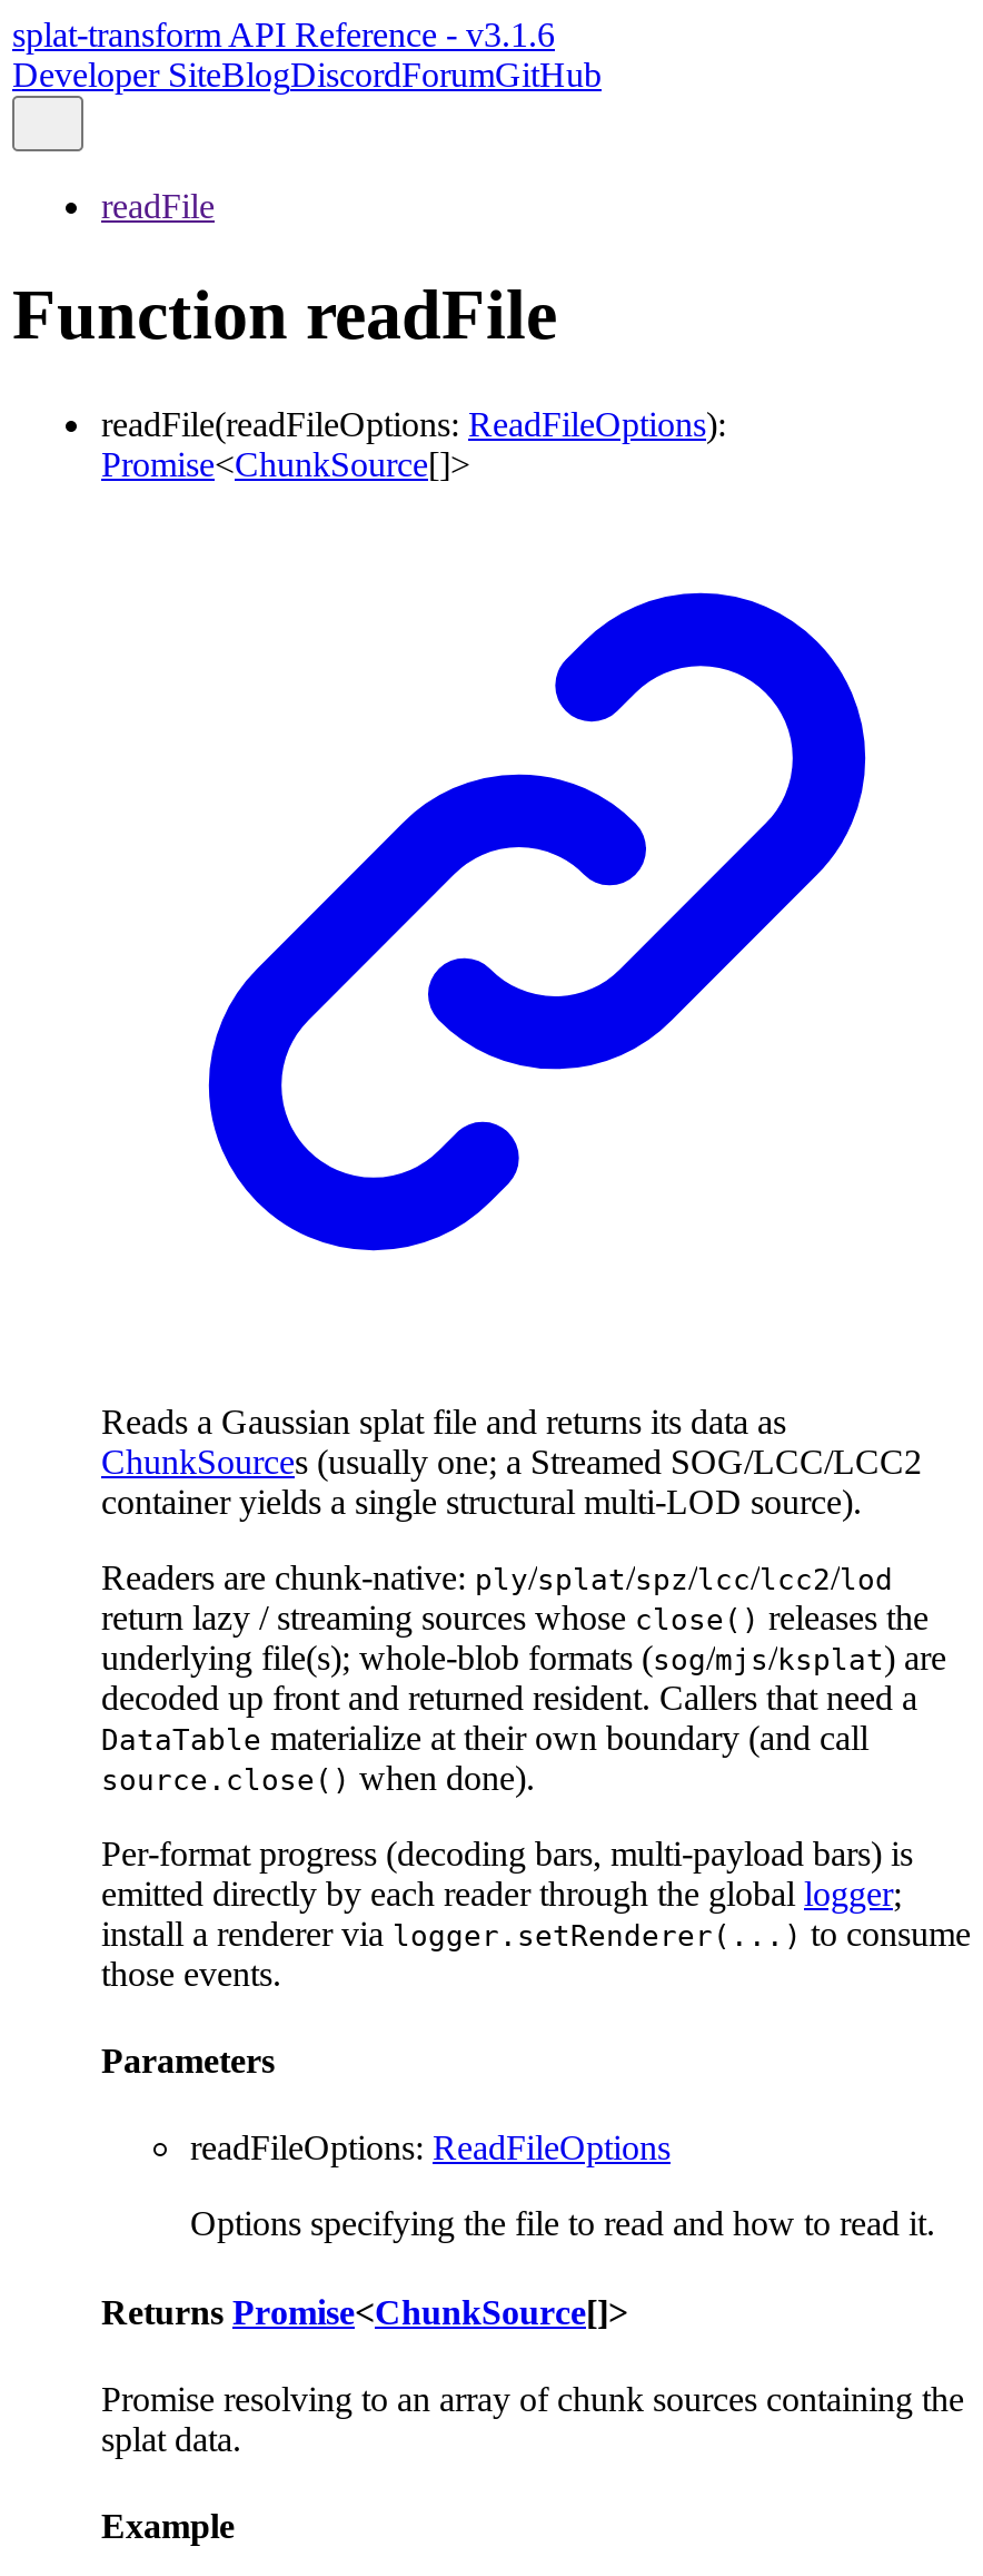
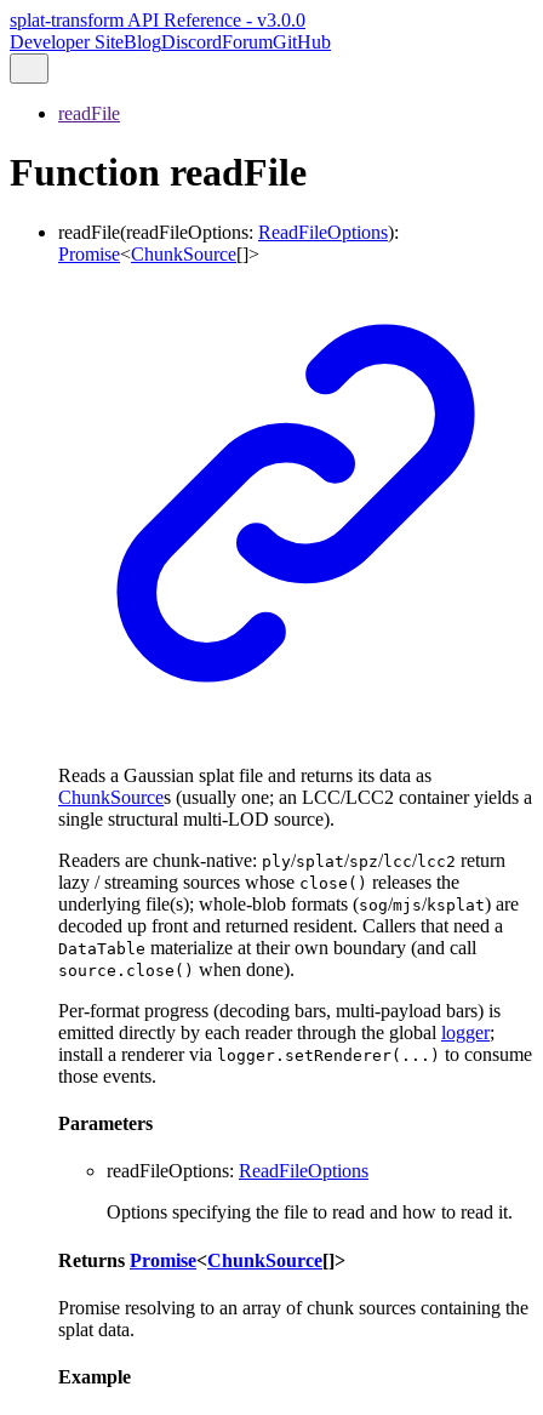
- splat-transform API Reference - v3.1.6
+ splat-transform API Reference - v3.0.0

- ChunkSources (usually one; a Streamed SOG/LCC/LCC2
- container yields a single structural multi-LOD source).
+ ChunkSources (usually one; an LCC/LCC2 container yields a
+ single structural multi-LOD source).

- Readers are chunk-native: ply/splat/spz/lcc/lcc2/lod
- return lazy / streaming sources whose close() releases the
+ Readers are chunk-native: ply/splat/spz/lcc/lcc2 return
+ lazy / streaming sources whose close() releases the
